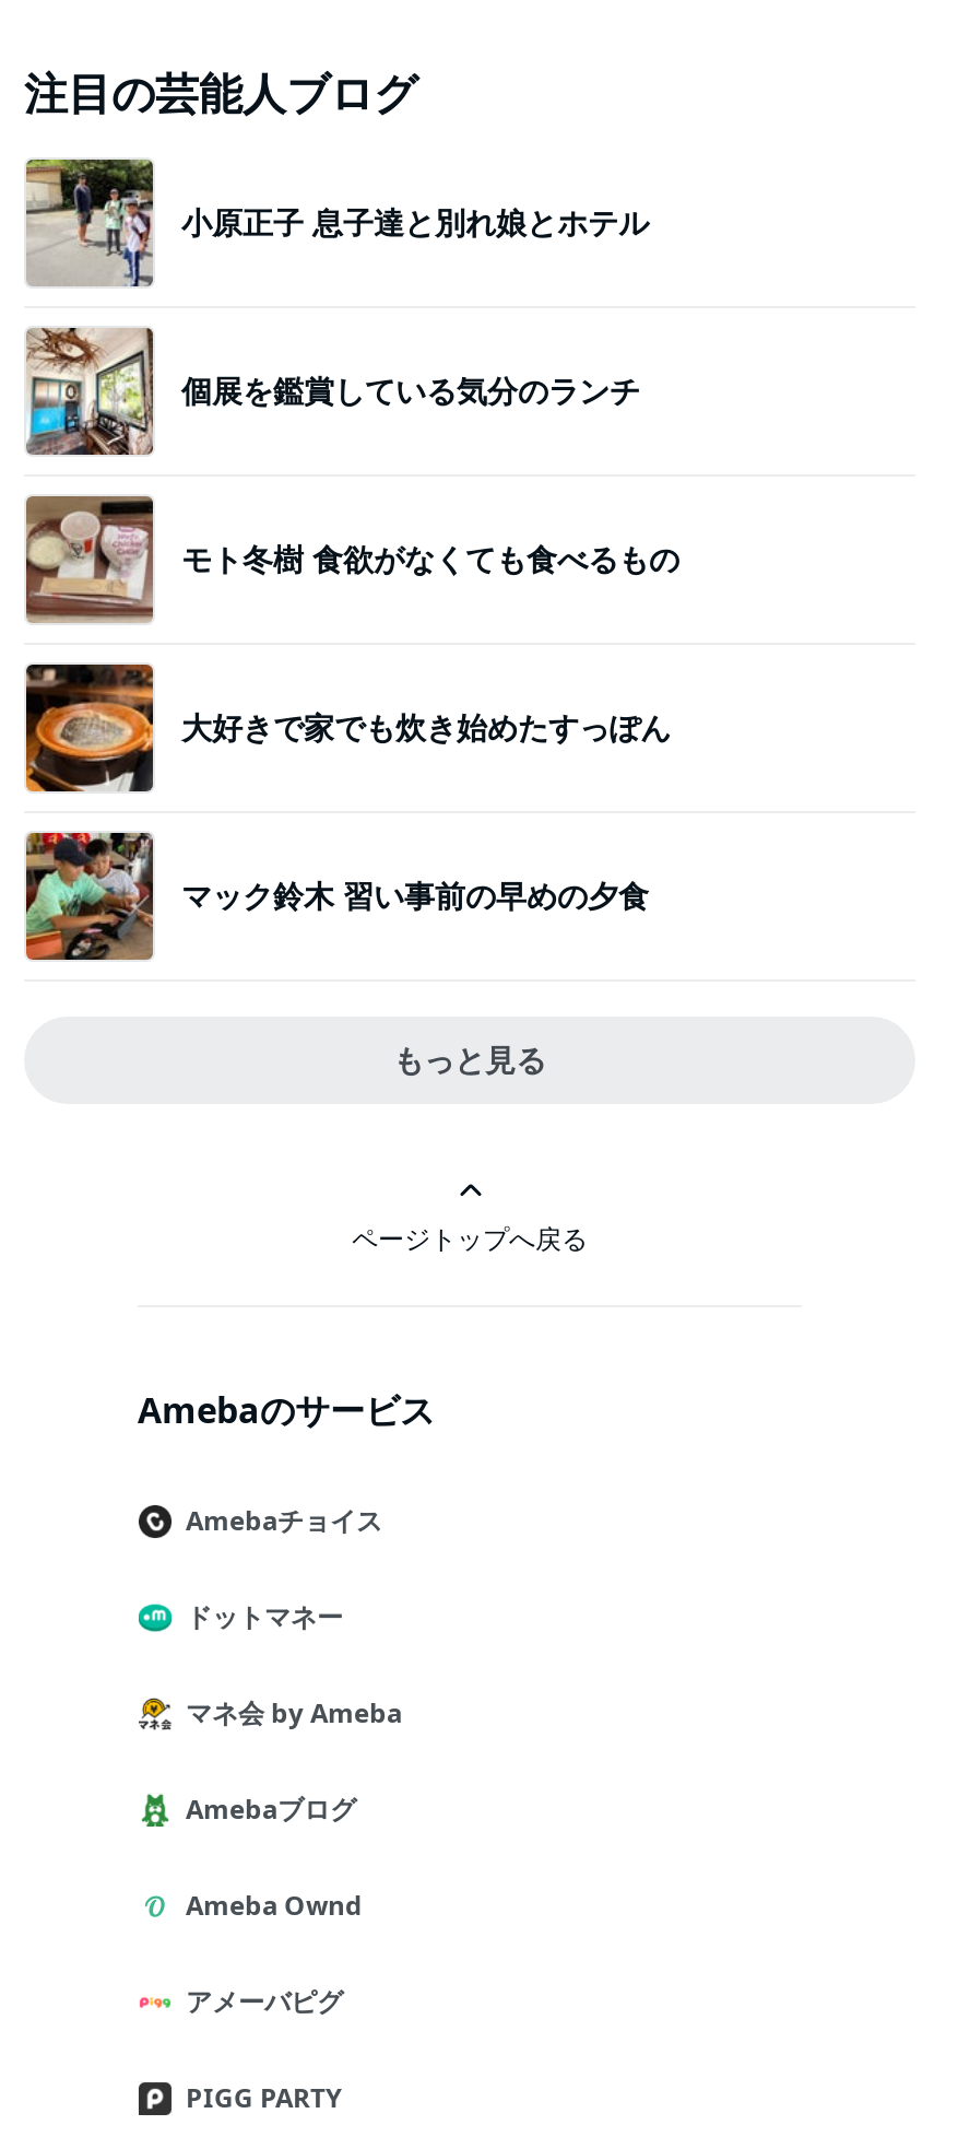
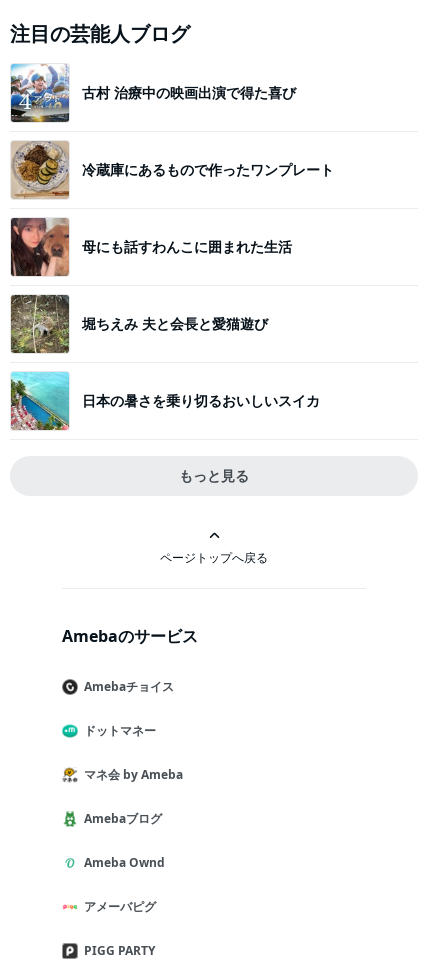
- [image]
- 小原正子 息子達と別れ娘とホテル
+ [image]
+ 古村 治療中の映画出演で得た喜び

- [image]
- 個展を鑑賞している気分のランチ
+ [image]
+ 冷蔵庫にあるもので作ったワンプレート

- [image]
- モト冬樹 食欲がなくても食べるもの
+ [image]
+ 母にも話すわんこに囲まれた生活

- [image]
- 大好きで家でも炊き始めたすっぽん
+ [image]
+ 堀ちえみ 夫と会長と愛猫遊び

- [image]
- マック鈴木 習い事前の早めの夕食
+ [image]
+ 日本の暑さを乗り切るおいしいスイカ
